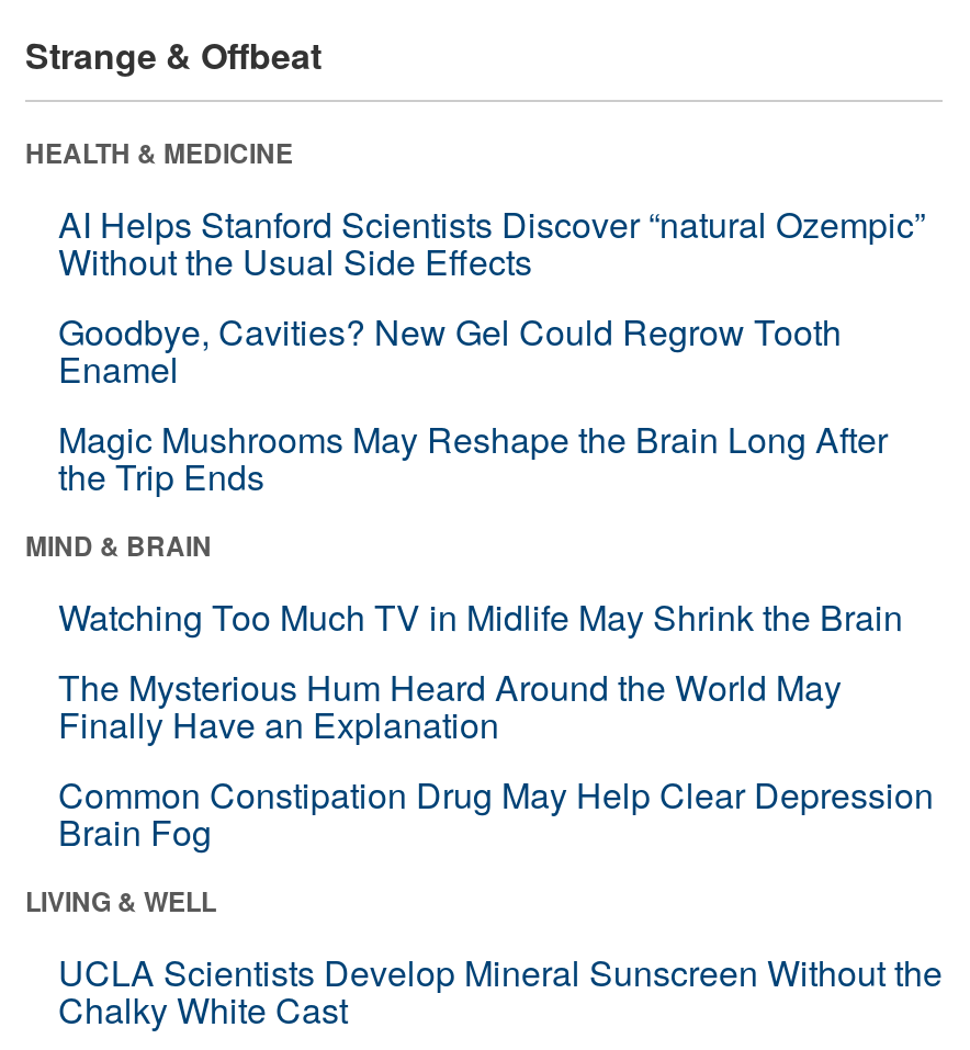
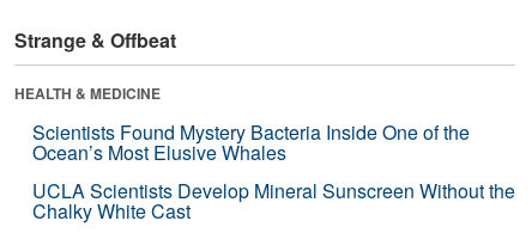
- AI Helps Stanford Scientists Discover “natural Ozempic”
- Without the Usual Side Effects
- Goodbye, Cavities? New Gel Could Regrow Tooth
- Enamel
- Magic Mushrooms May Reshape the Brain Long After
- the Trip Ends
- MIND & BRAIN
- Watching Too Much TV in Midlife May Shrink the Brain
- The Mysterious Hum Heard Around the World May
- Finally Have an Explanation
- Common Constipation Drug May Help Clear Depression
- Brain Fog
- LIVING & WELL
+ Scientists Found Mystery Bacteria Inside One of the
+ Ocean’s Most Elusive Whales
